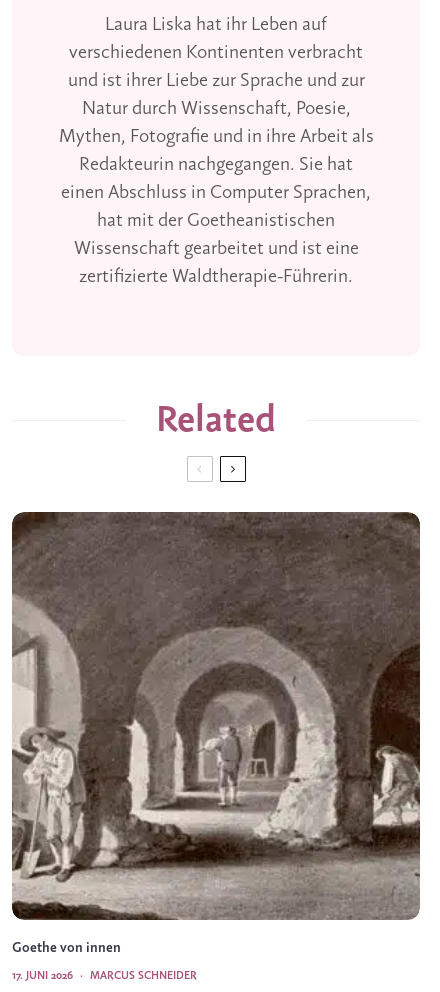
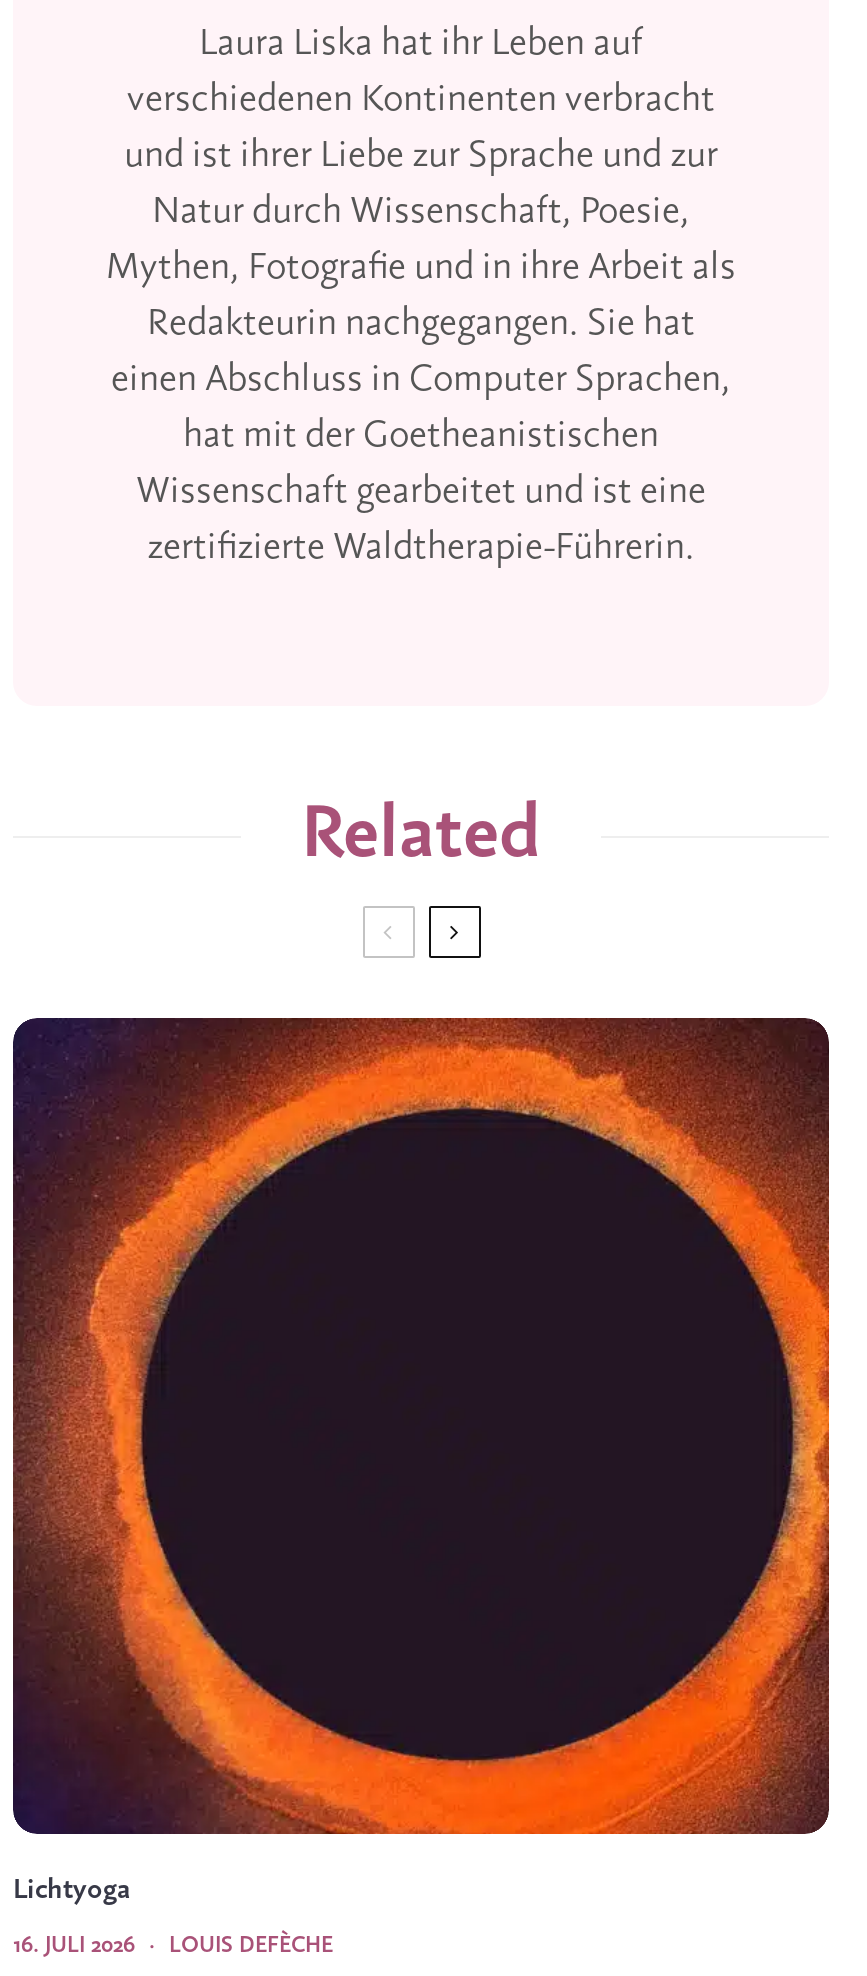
- [image]
- Goethe von innen
+ [image]
+ Lichtyoga

- 17. JUNI 2026
+ 16. JULI 2026

- MARCUS SCHNEIDER
+ LOUIS DEFÈCHE
